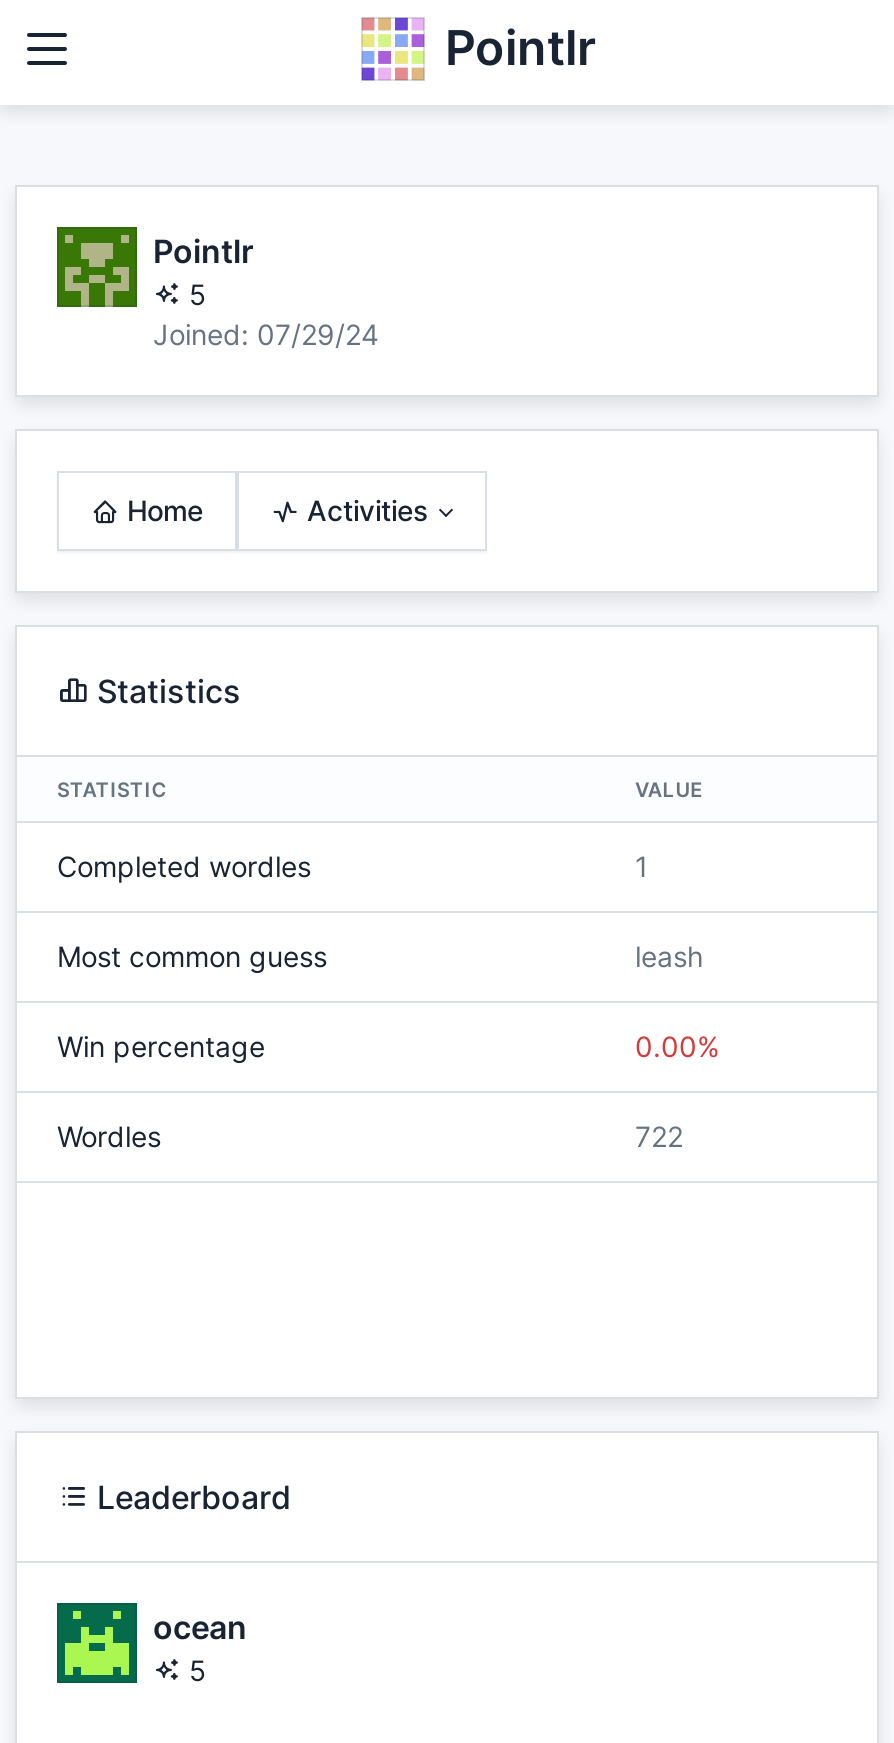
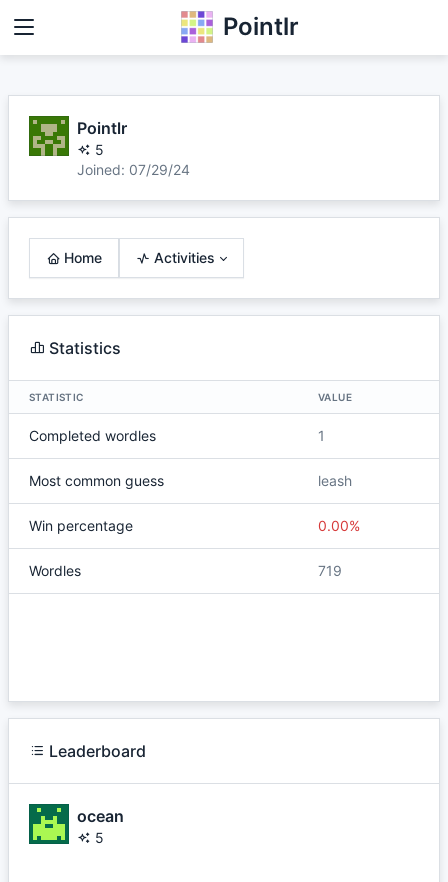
- 722
+ 719
